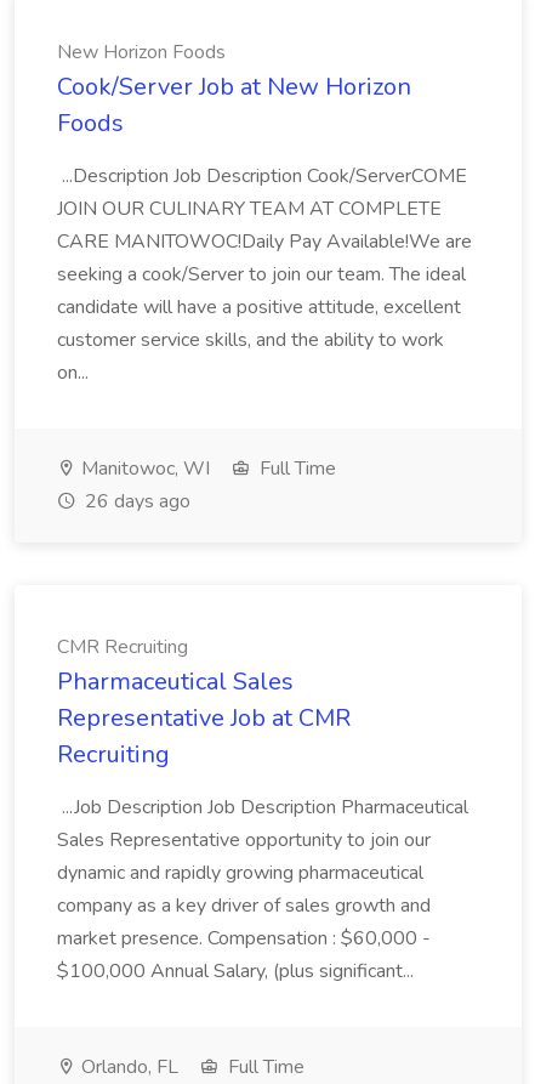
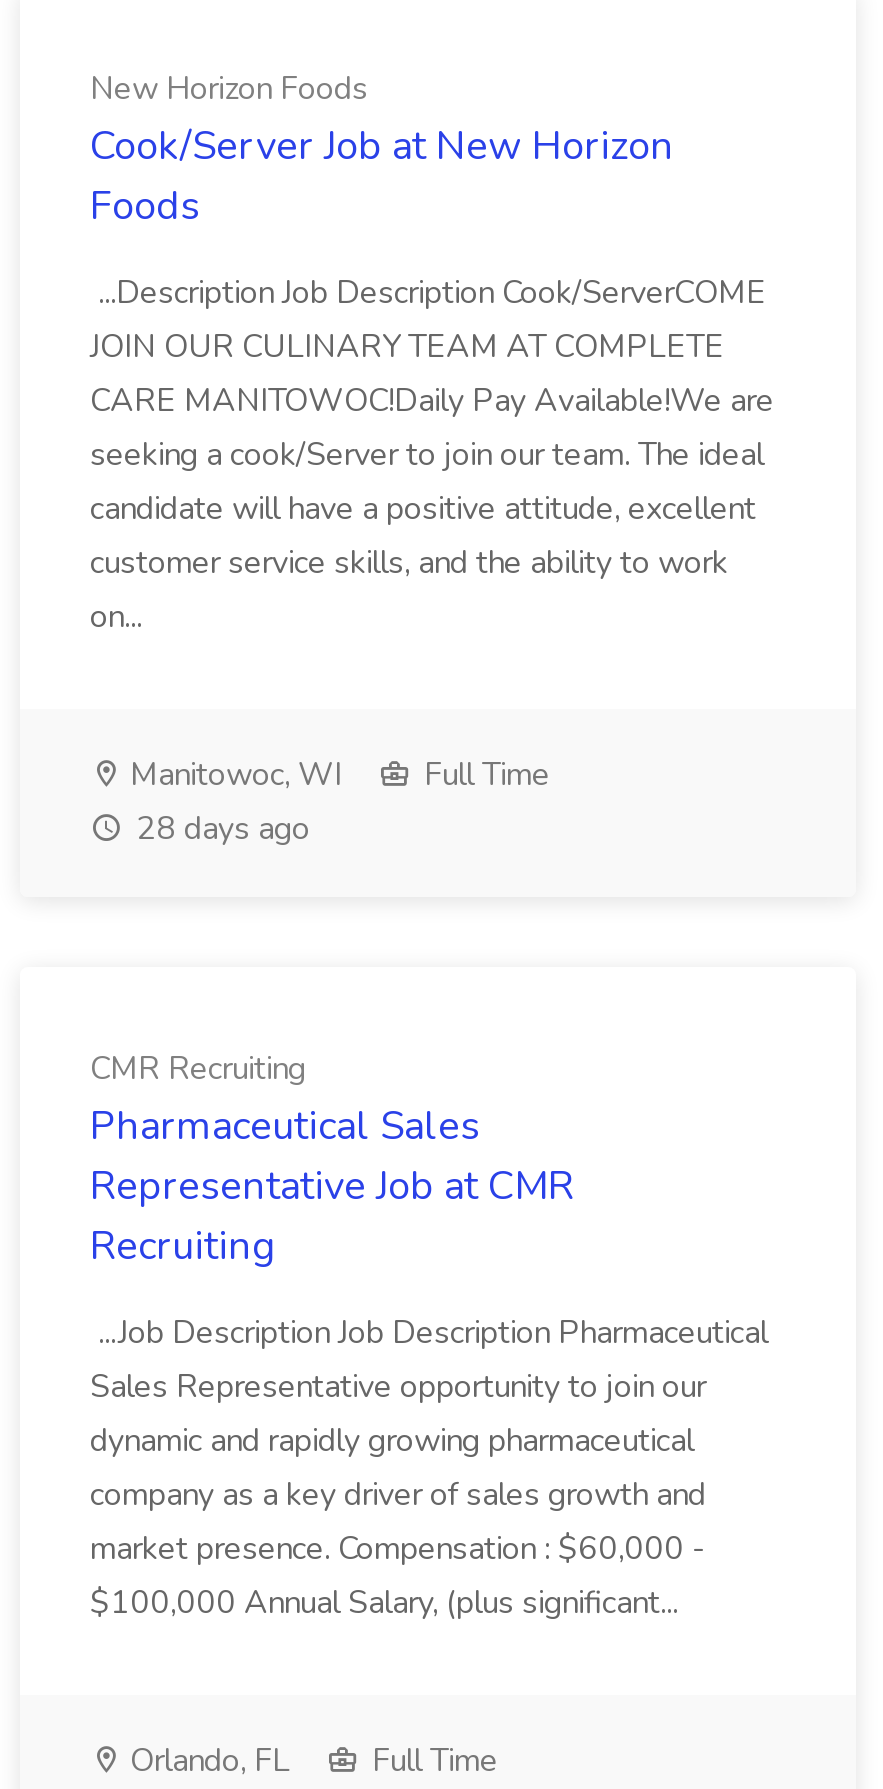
- 26 days ago
+ 28 days ago
